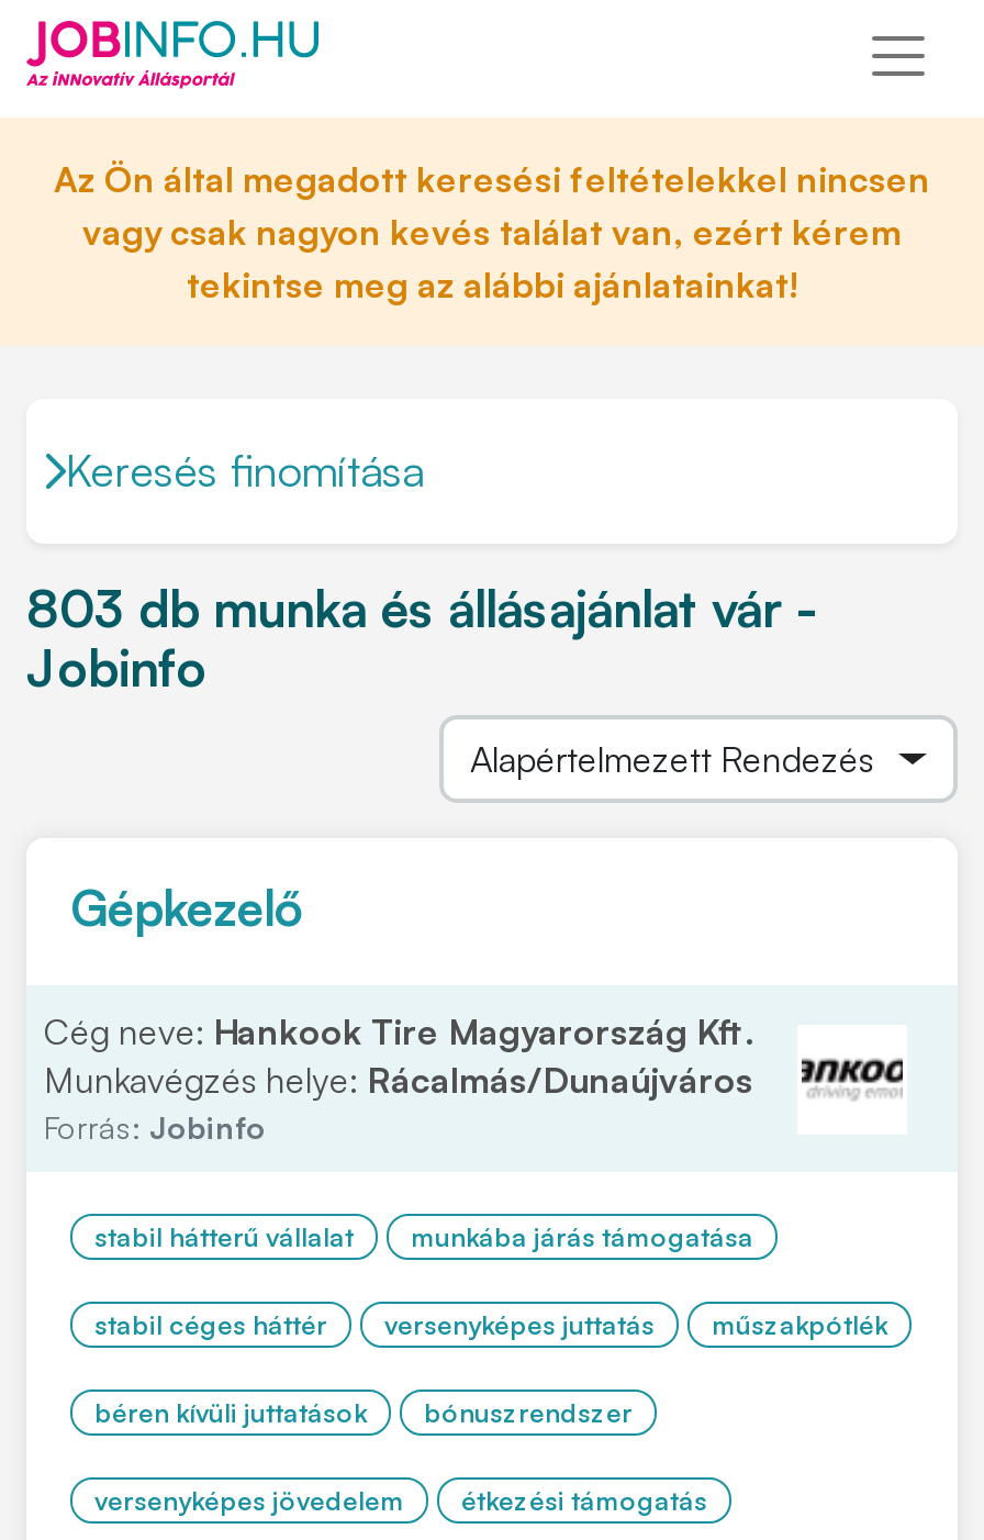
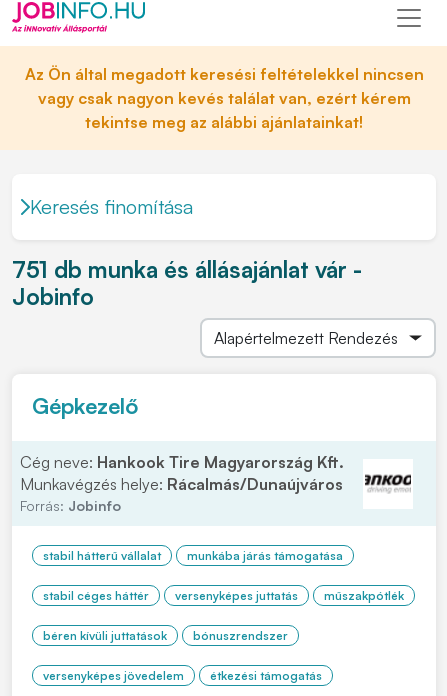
- 803 db munka és állásajánlat vár -
+ 751 db munka és állásajánlat vár -
